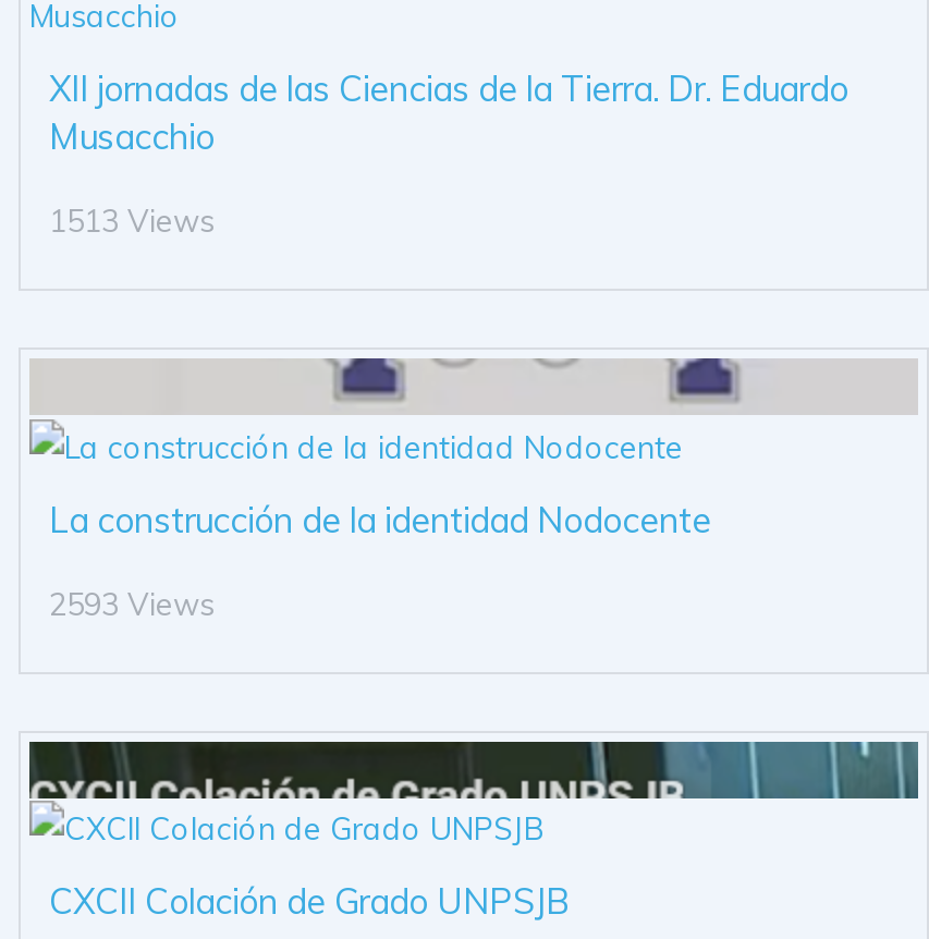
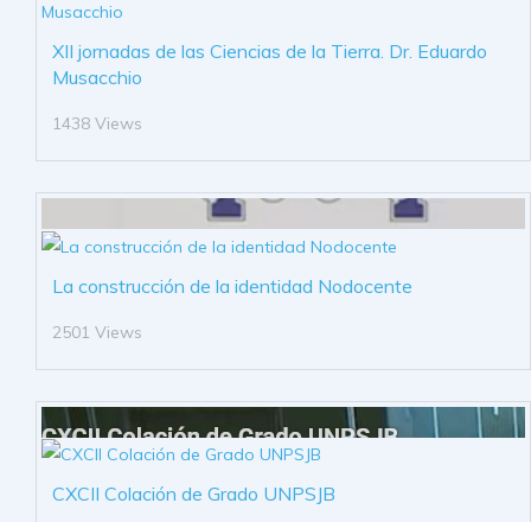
- 1513 Views
+ 1438 Views

- 2593 Views
+ 2501 Views
